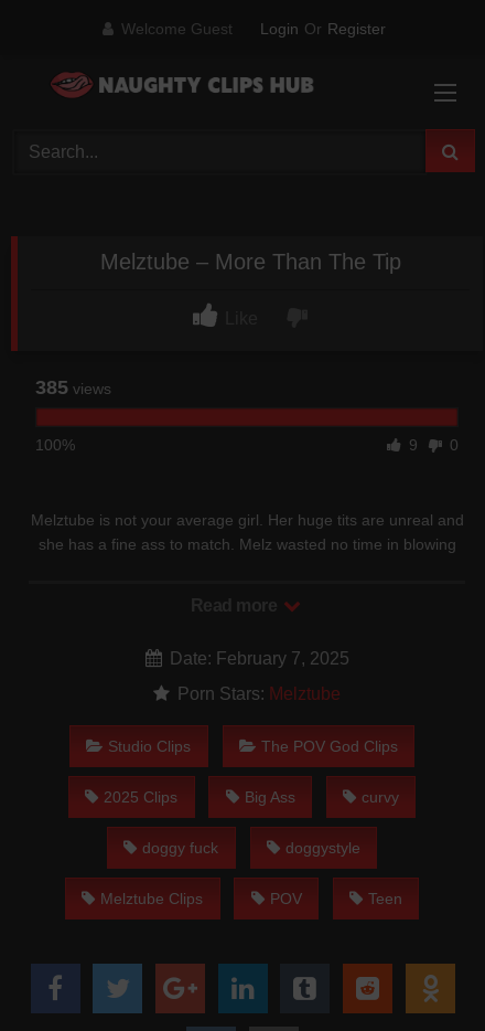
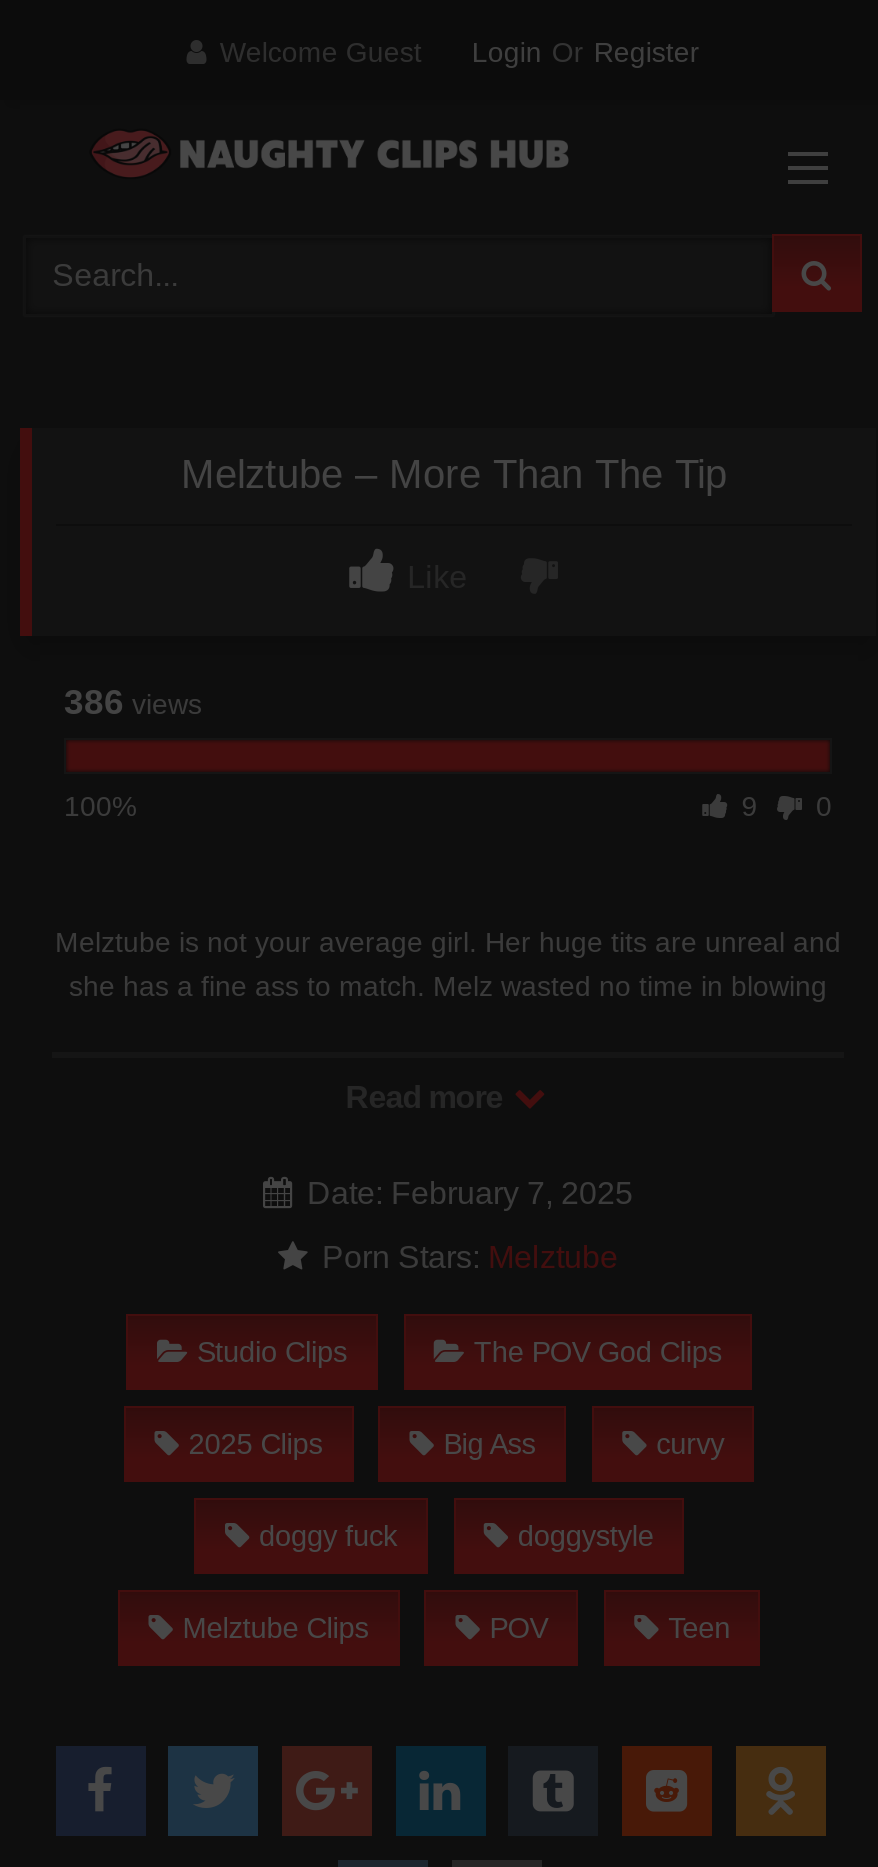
- 385 views
+ 386 views
